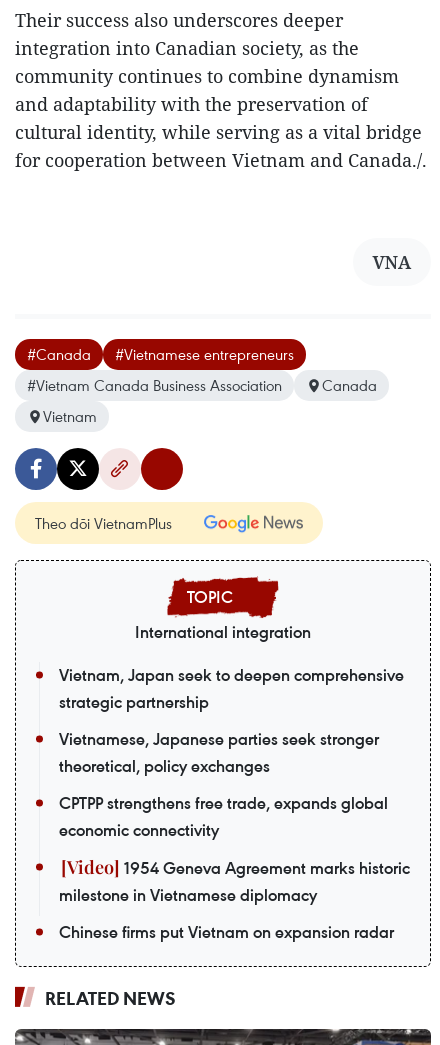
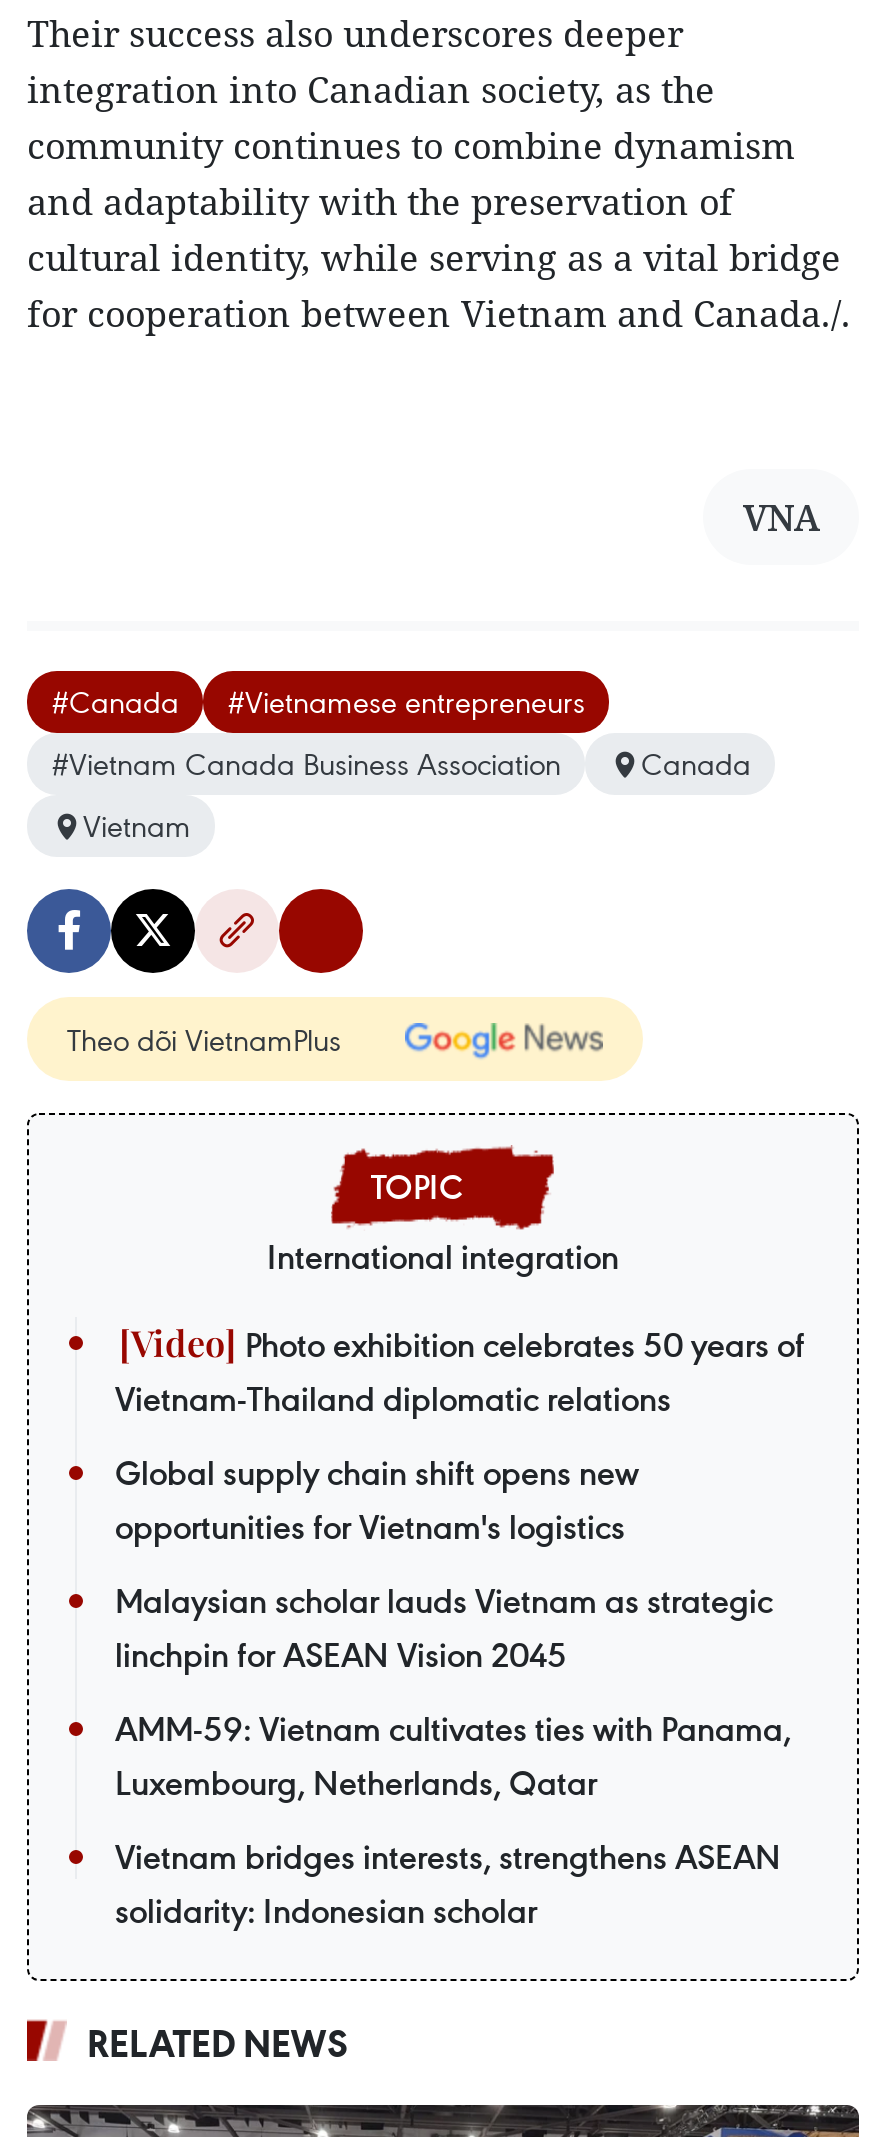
- Vietnam, Japan seek to deepen comprehensive
- strategic partnership
+ Photo exhibition celebrates 50 years of
+ Vietnam-Thailand diplomatic relations

- Vietnamese, Japanese parties seek stronger
- theoretical, policy exchanges
+ Global supply chain shift opens new
+ opportunities for Vietnam's logistics

- CPTPP strengthens free trade, expands global
- economic connectivity
+ Malaysian scholar lauds Vietnam as strategic
+ linchpin for ASEAN Vision 2045

- 1954 Geneva Agreement marks historic
- milestone in Vietnamese diplomacy
+ AMM-59: Vietnam cultivates ties with Panama,
+ Luxembourg, Netherlands, Qatar

- Chinese firms put Vietnam on expansion radar
+ Vietnam bridges interests, strengthens ASEAN
+ solidarity: Indonesian scholar
